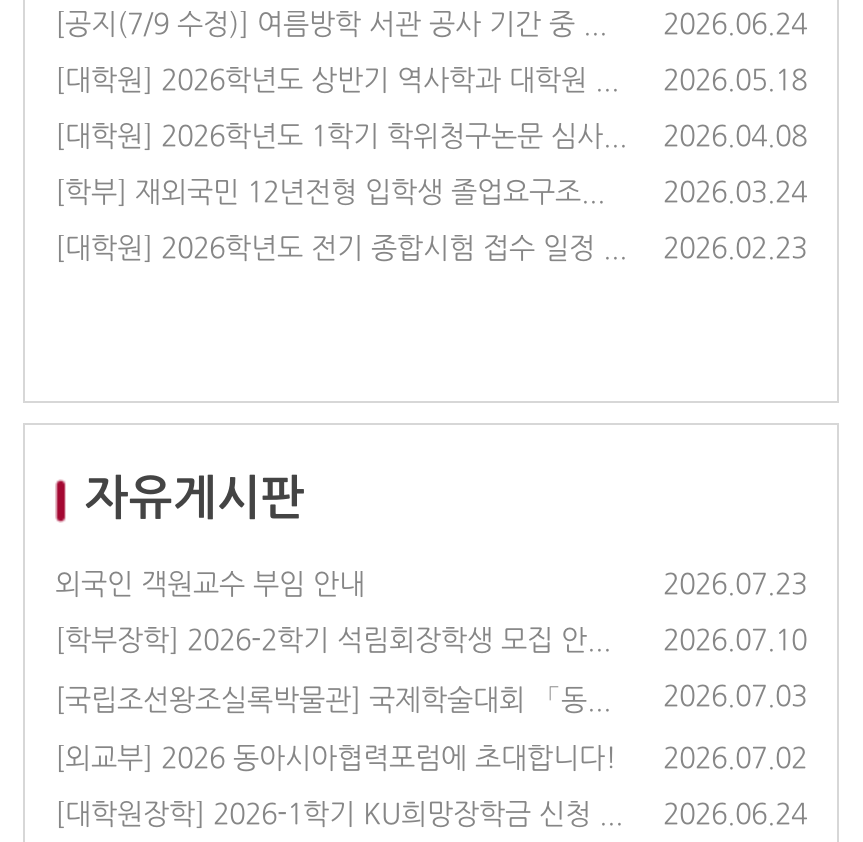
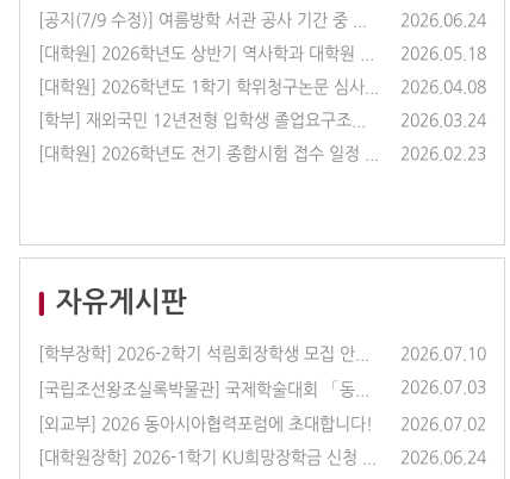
- 외국인 객원교수 부임 안내
- 2026.07.23
